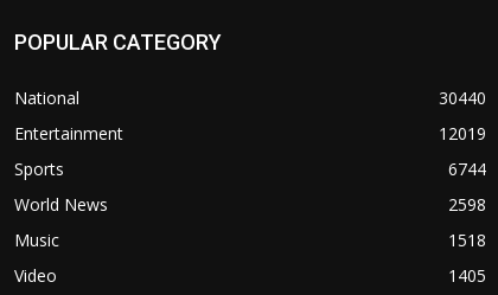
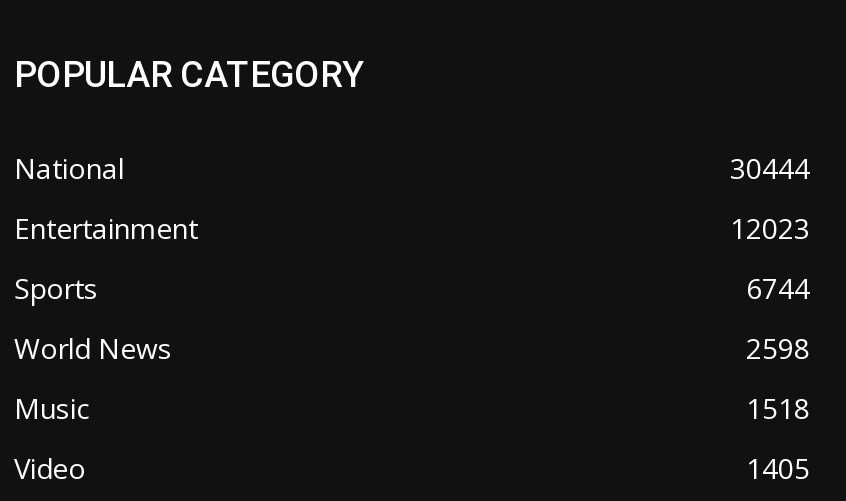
- 30440
+ 30444

- 12019
+ 12023
